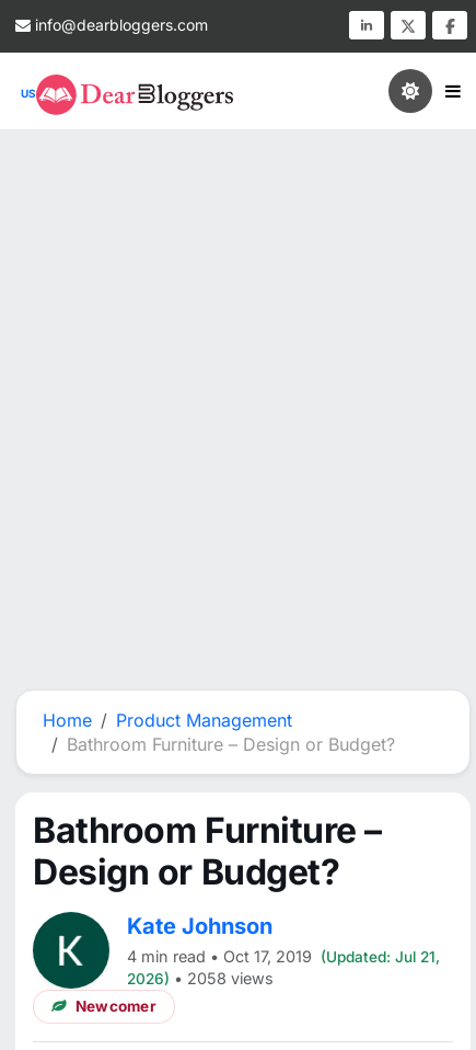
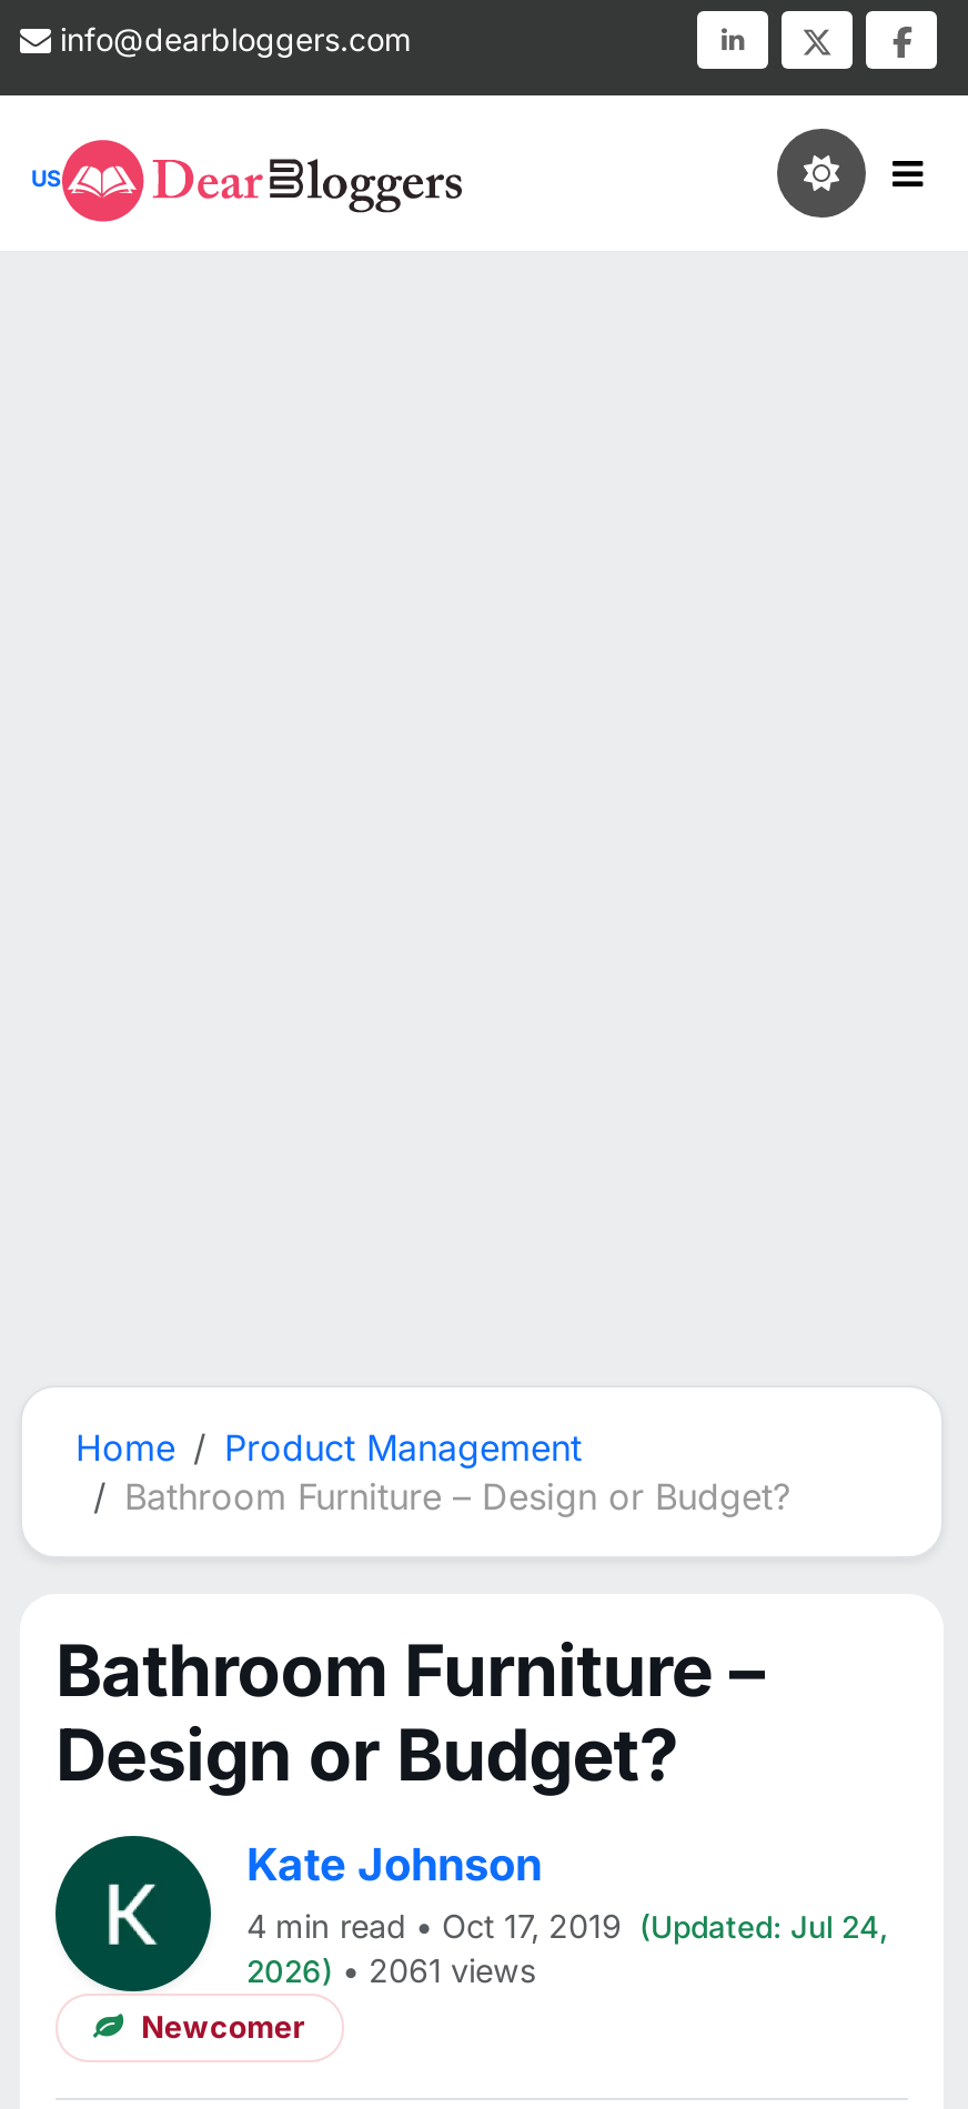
- 4 min read • Oct 17, 2019 (Updated: Jul 21,
+ 4 min read • Oct 17, 2019 (Updated: Jul 24,

- 2026) • 2058 views
+ 2026) • 2061 views
